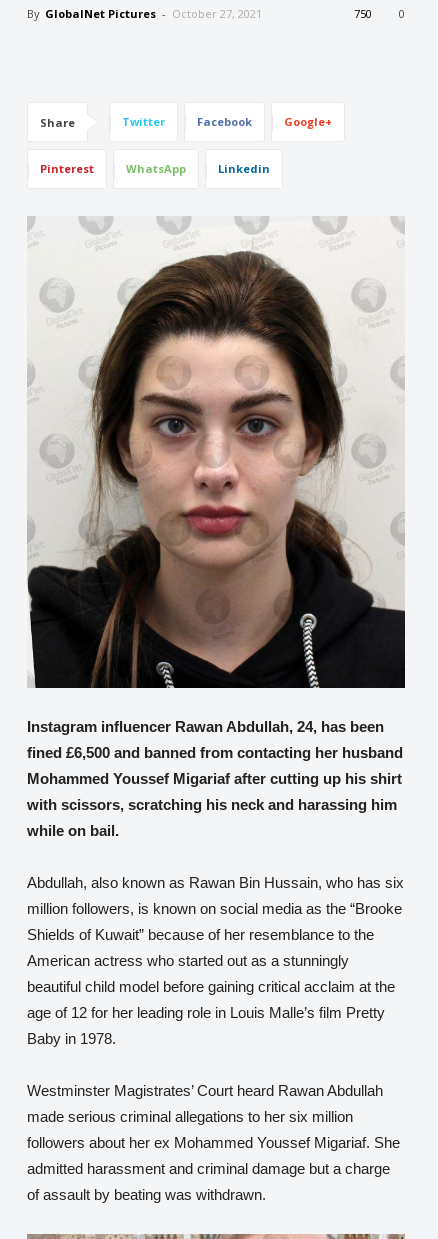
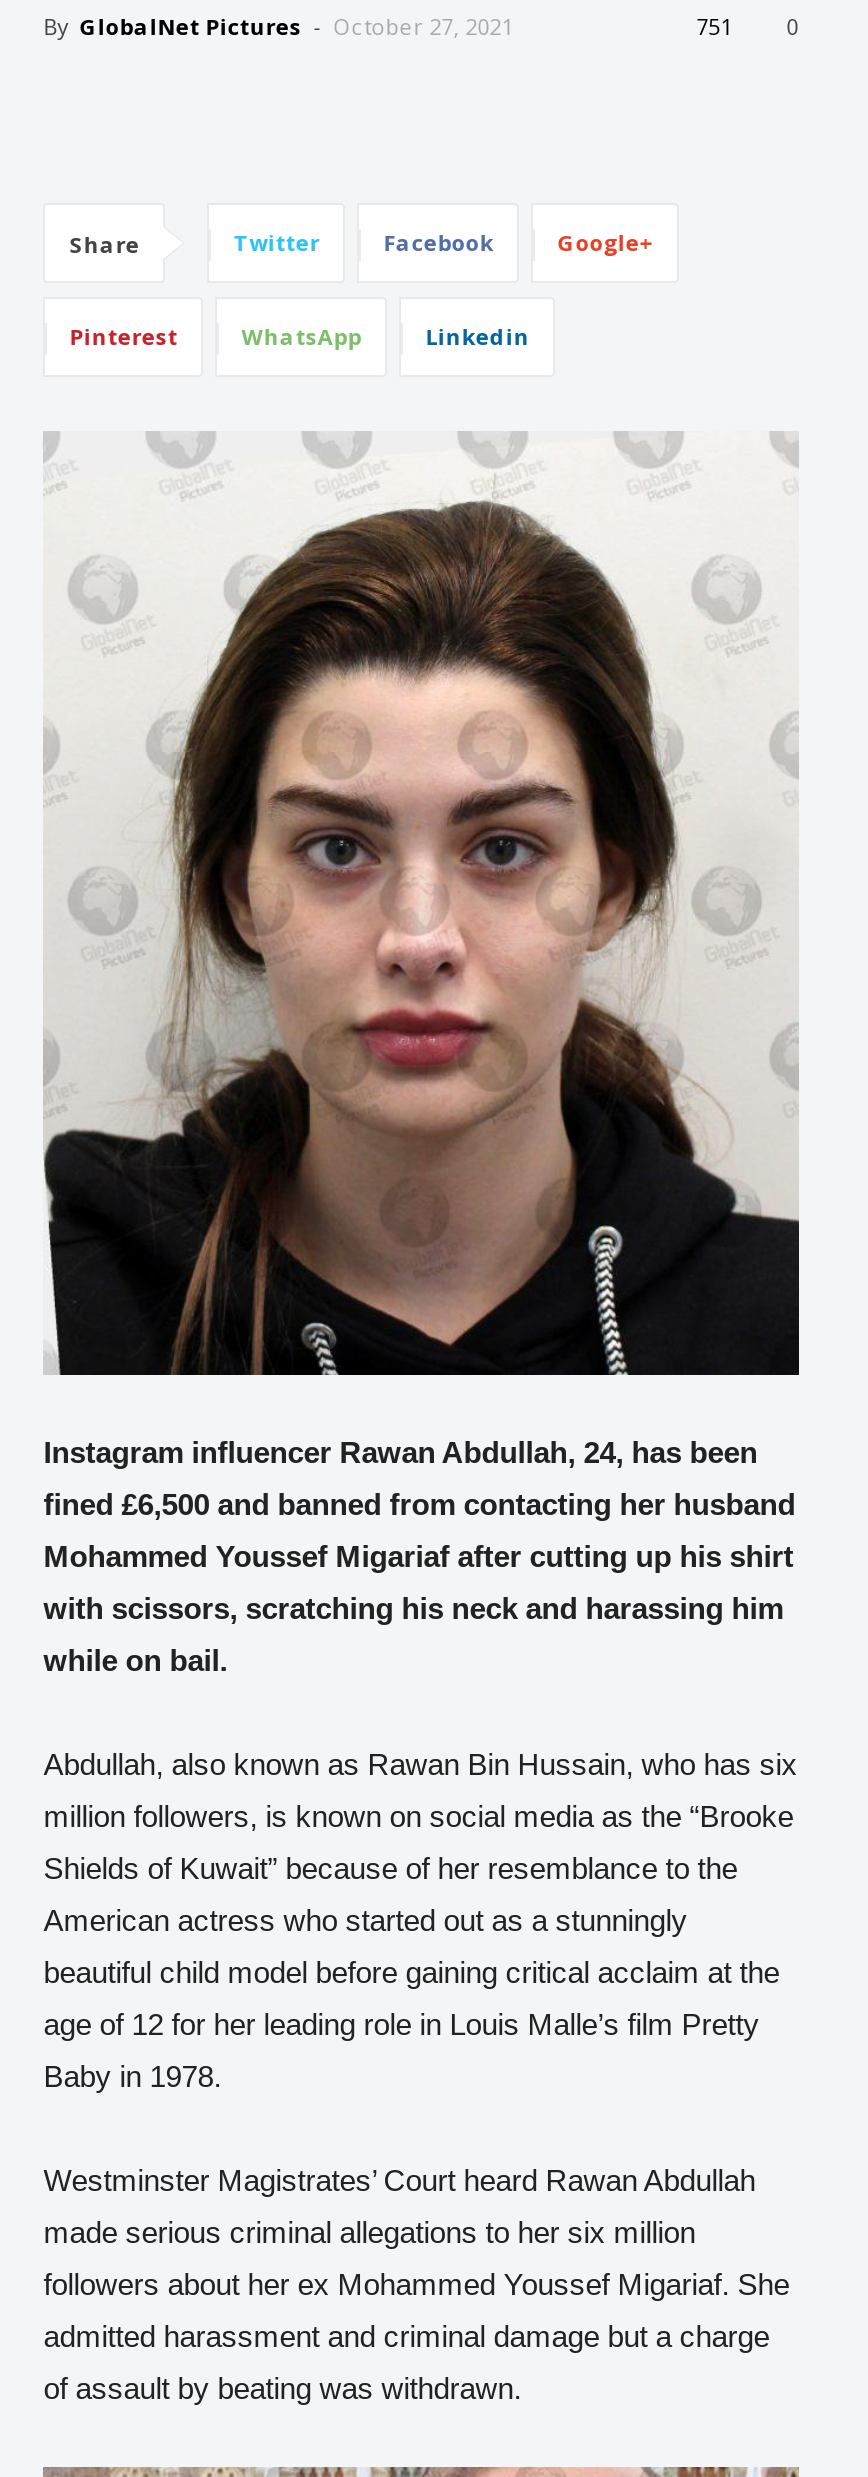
- 750 0
+ 751 0
